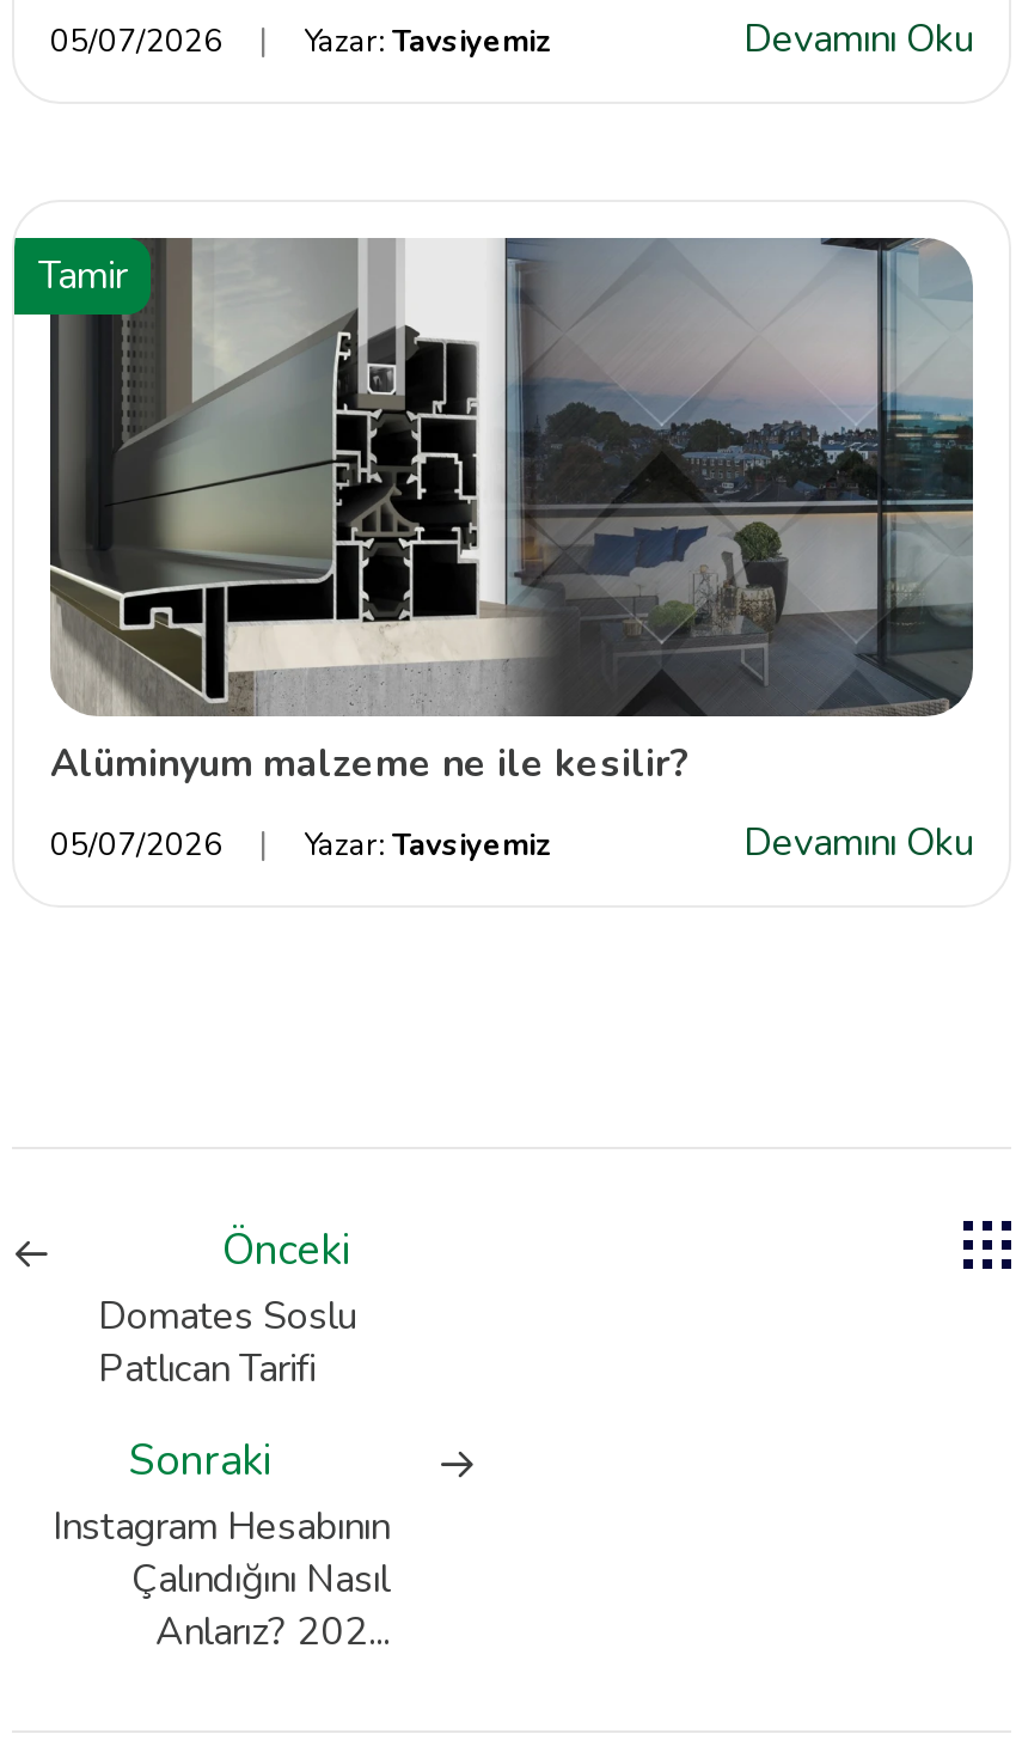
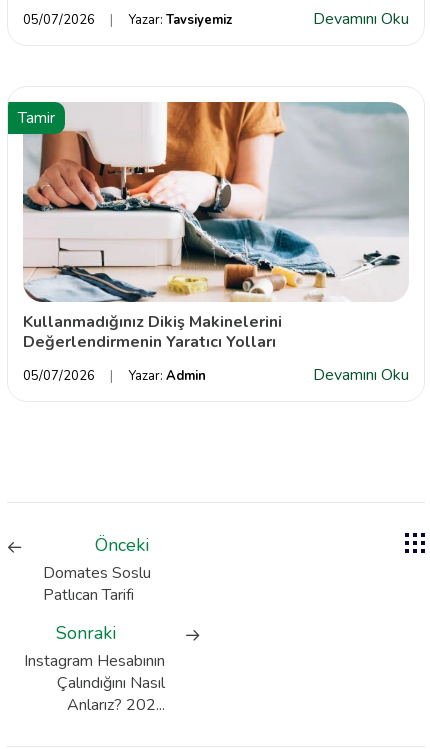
- [image]
- Alüminyum malzeme ne ile kesilir?
+ [image]
+ Kullanmadığınız Dikiş Makinelerini
+ Değerlendirmenin Yaratıcı Yolları

- Yazar: Tavsiyemiz
+ Yazar: Admin
